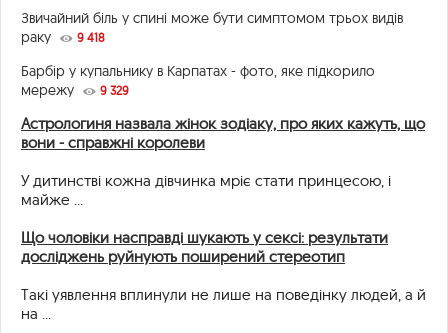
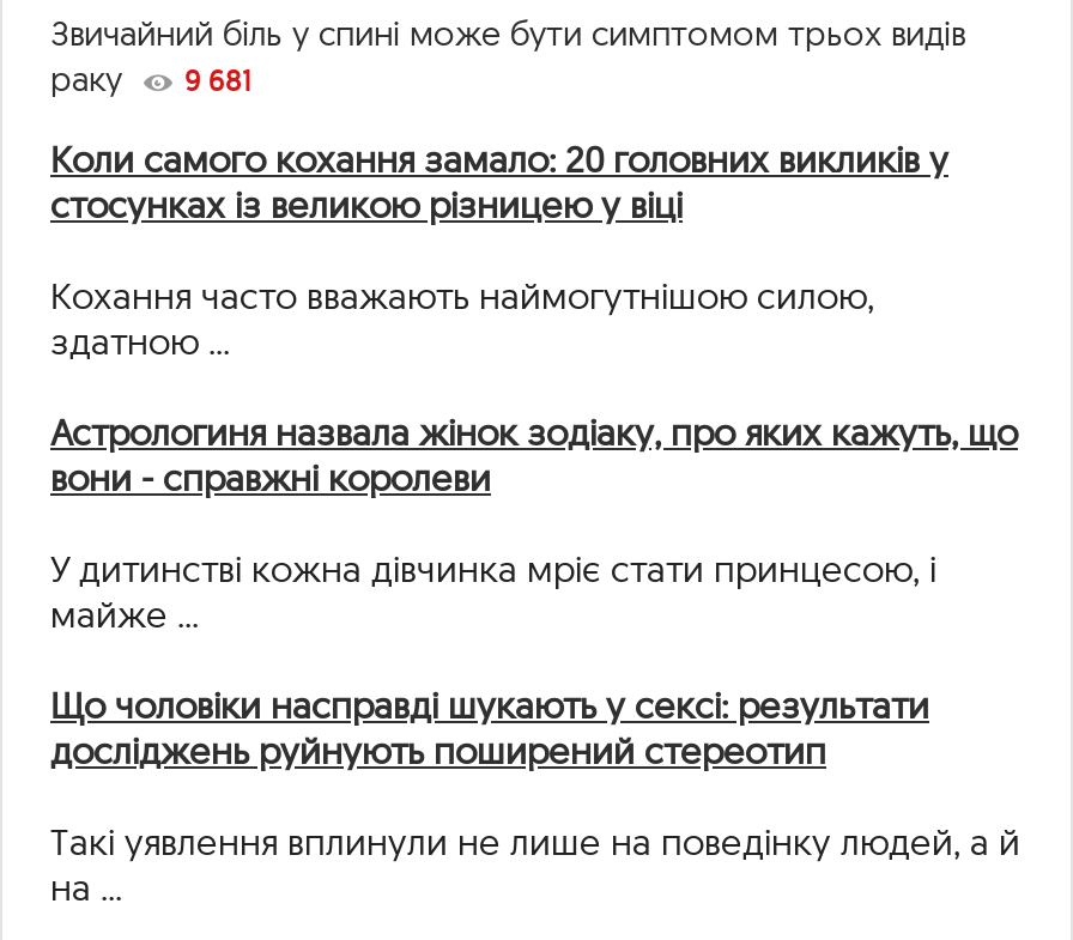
- 9 418
- Барбір у купальнику в Карпатах - фото, яке підкорило
- мережу
- 9 329
+ 9 681
+ Коли самого кохання замало: 20 головних викликів у
+ стосунках із великою різницею у віці
+ Кохання часто вважають наймогутнішою силою,
+ здатною ...
